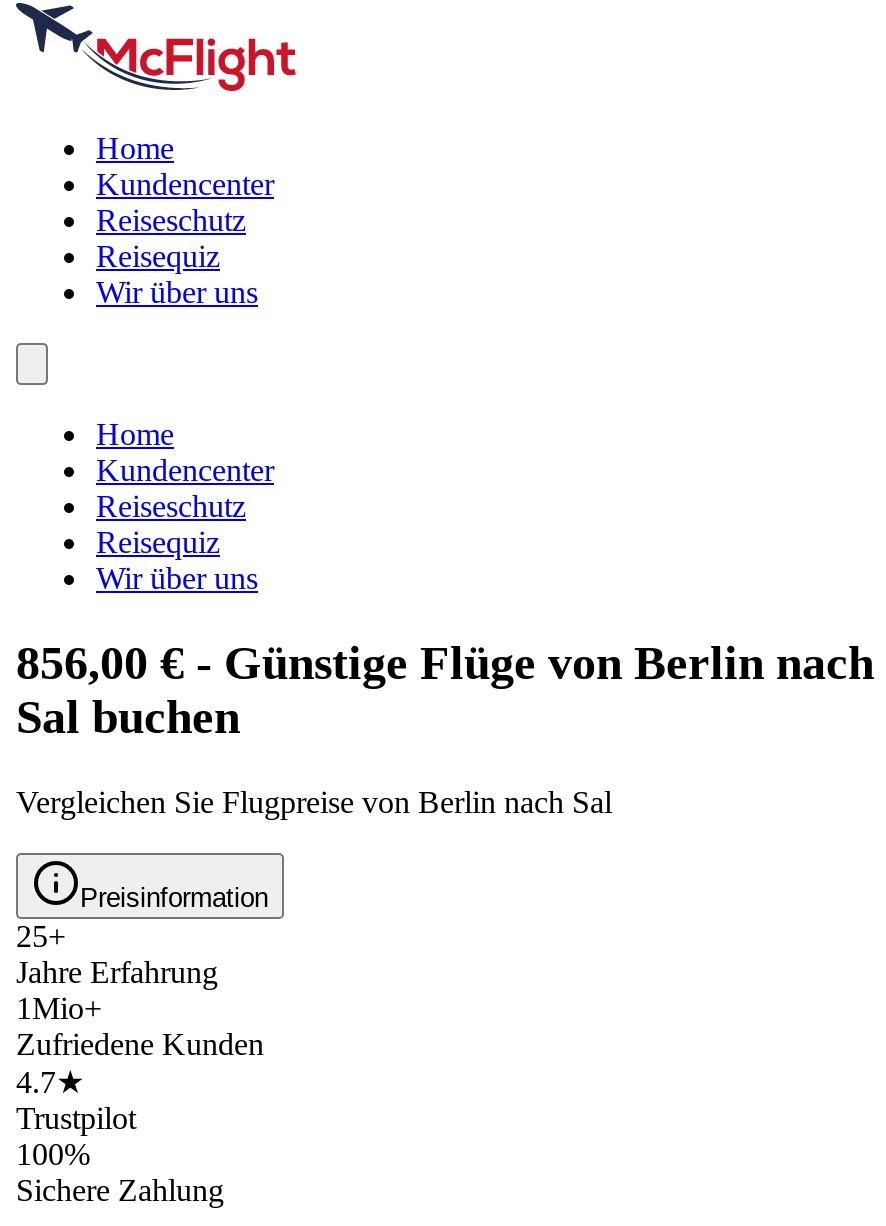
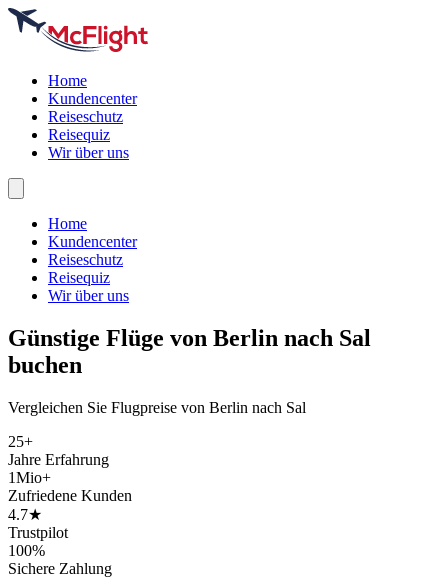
- 856,00 € - Günstige Flüge von Berlin nach
- Sal buchen
+ Günstige Flüge von Berlin nach Sal
+ buchen

- Preisinformation
